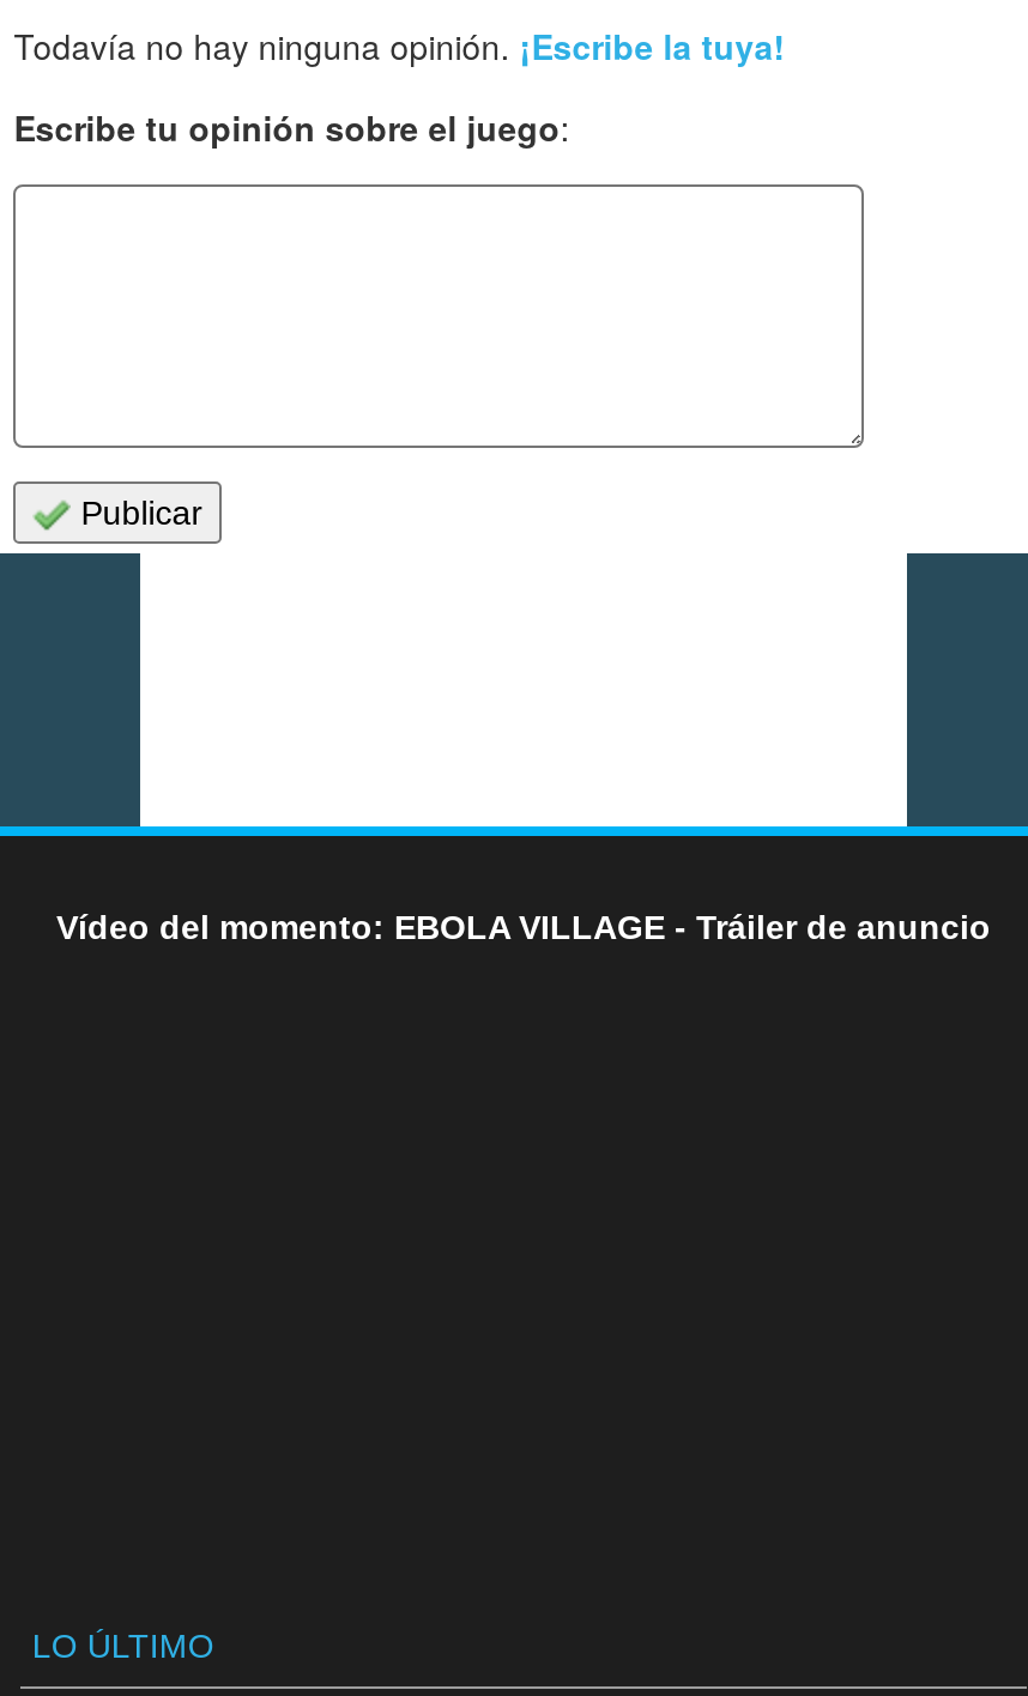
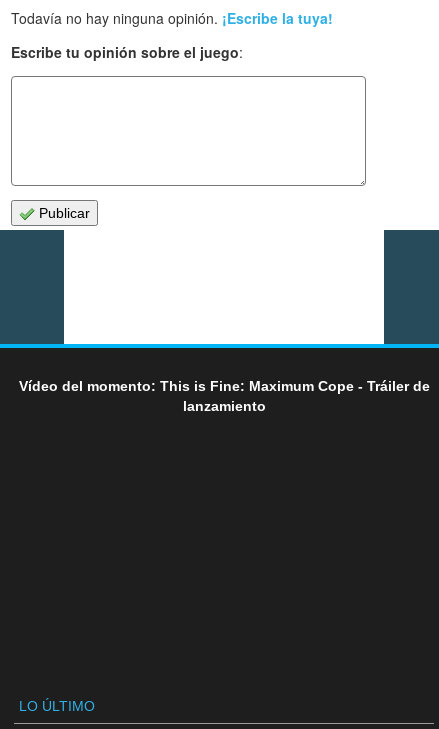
- Vídeo del momento: EBOLA VILLAGE - Tráiler de anuncio
+ Vídeo del momento: This is Fine: Maximum Cope - Tráiler de
+ lanzamiento
